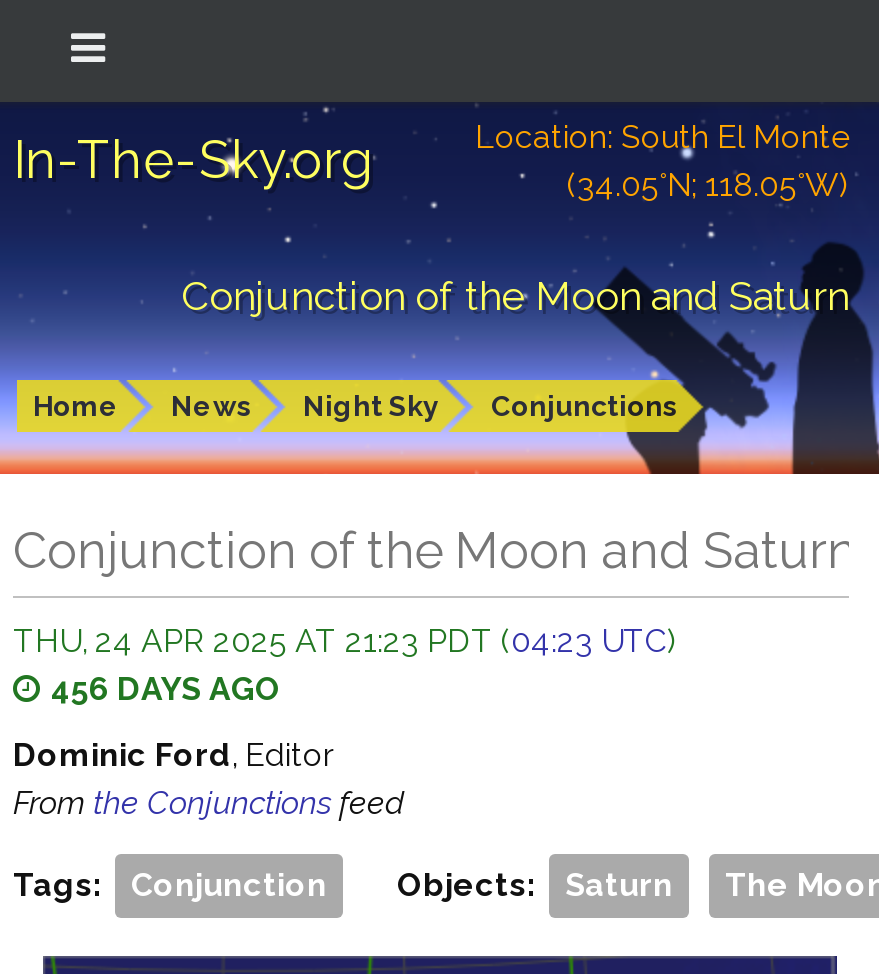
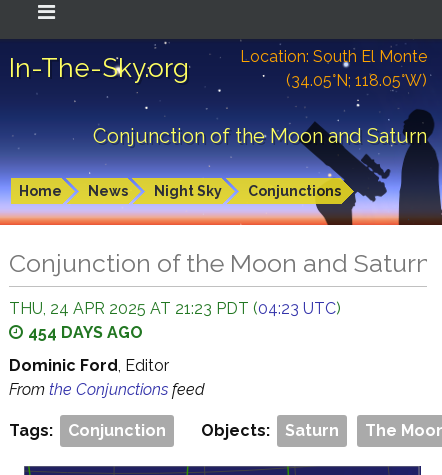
- 456 DAYS AGO
+ 454 DAYS AGO
